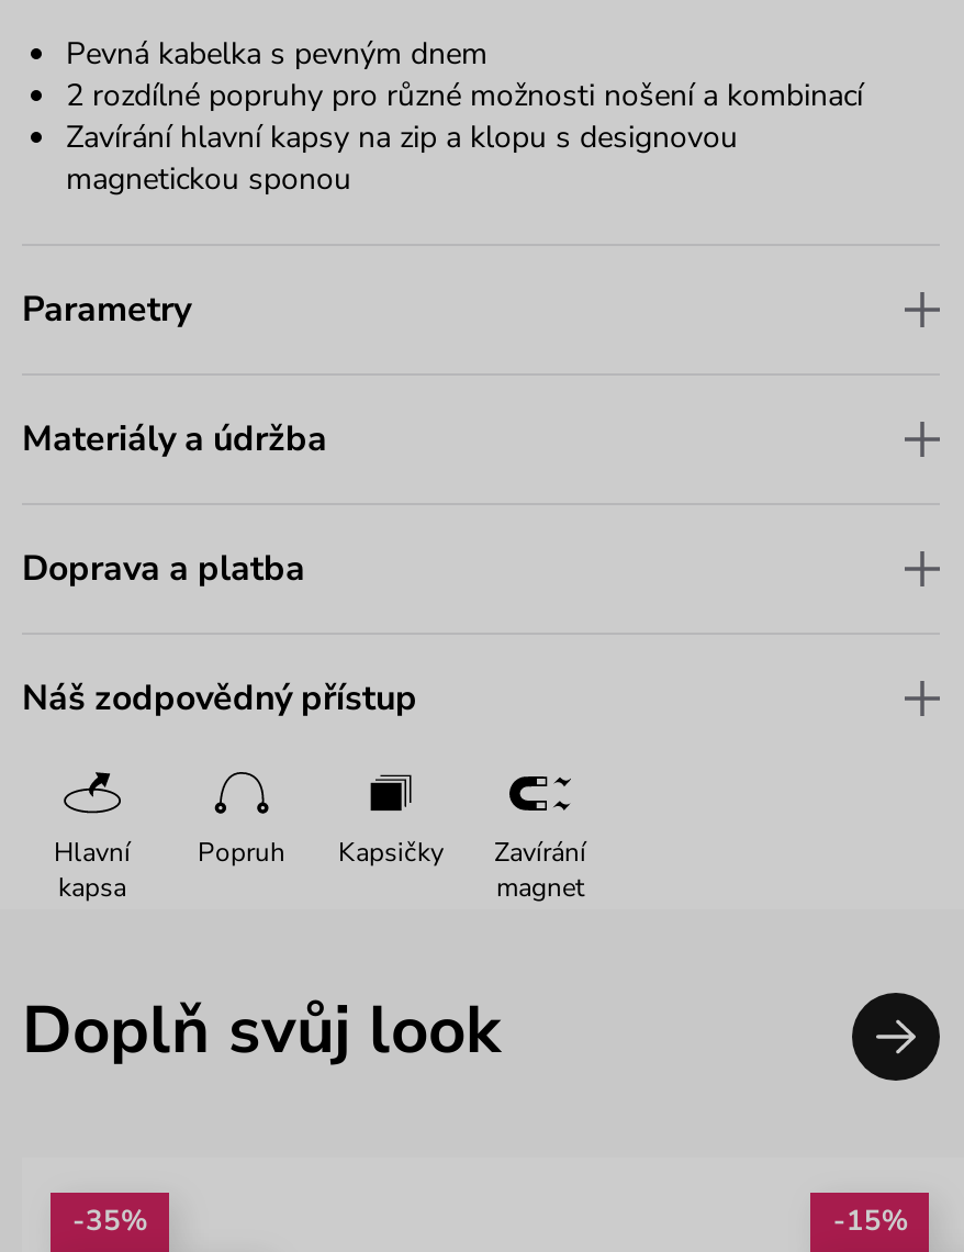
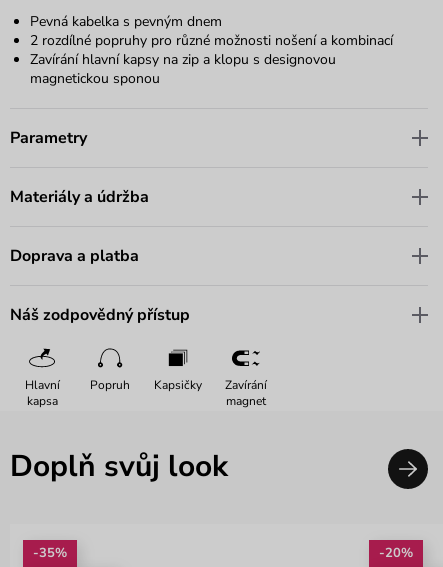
- -15%
+ -20%
